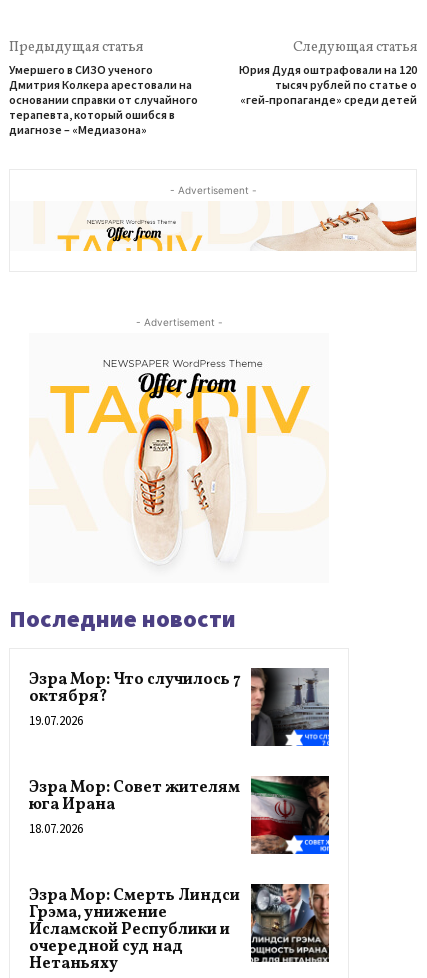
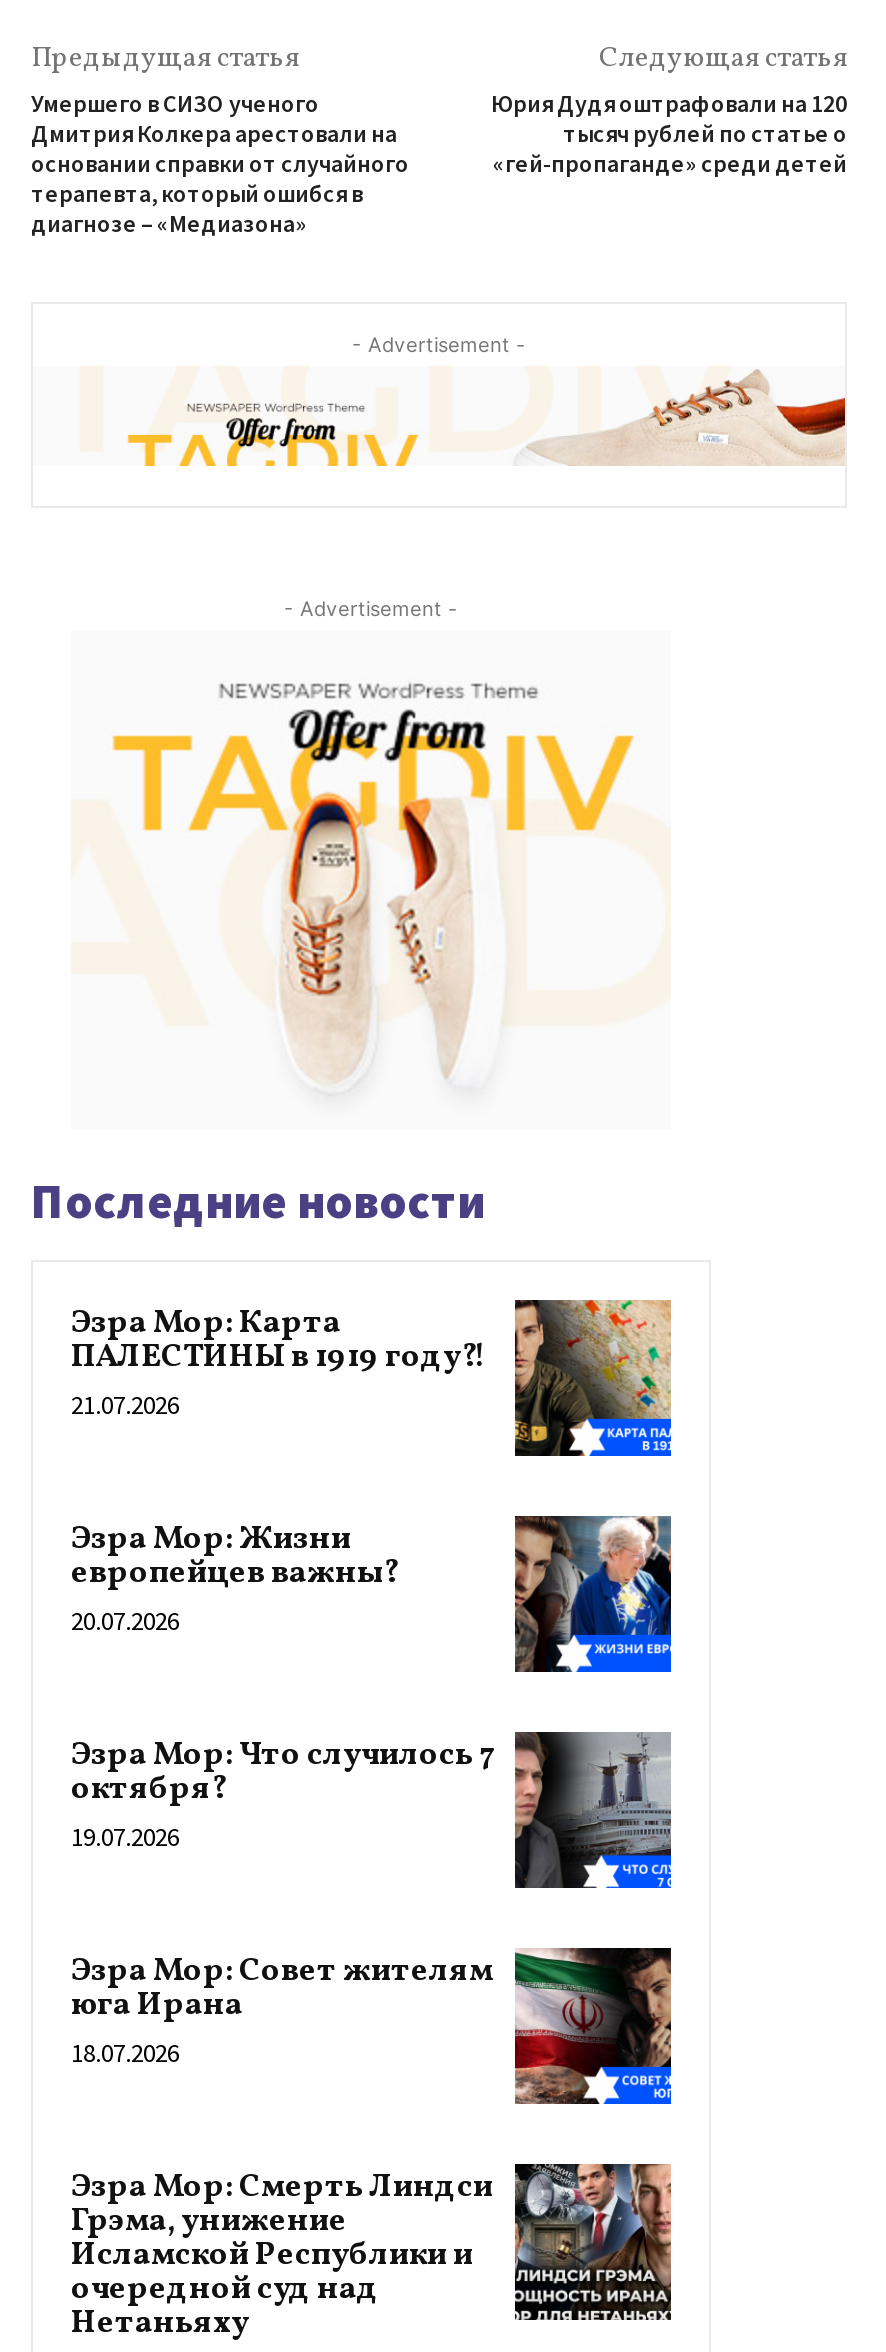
+ [image]
+ Эзра Мор: Карта
+ ПАЛЕСТИНЫ в 1919 году?!
+ 21.07.2026
+ Эзра Мор: Жизни
+ европейцев важны?
+ 20.07.2026

+ [image]
